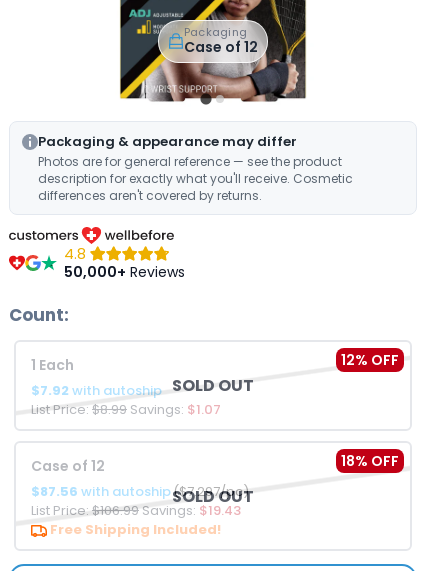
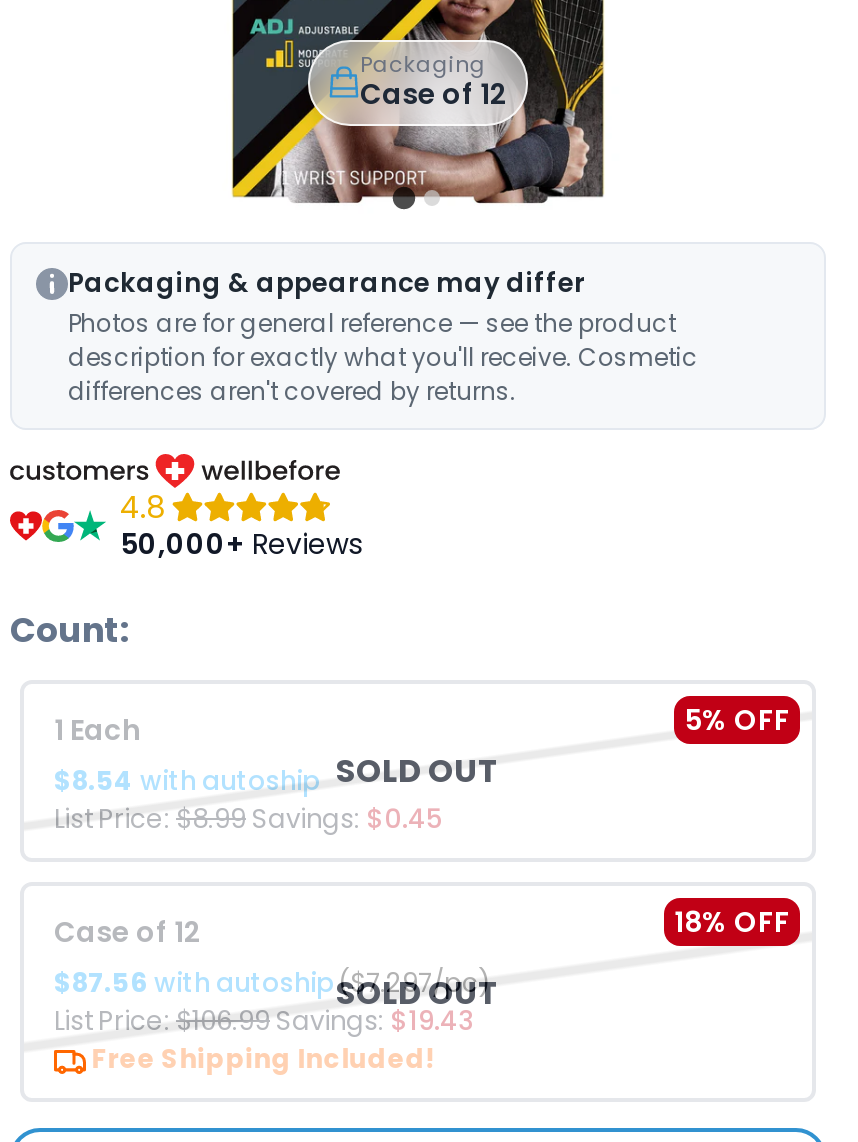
- 12% OFF
+ 5% OFF

- $7.92 with autoship
+ $8.54 with autoship

- List Price: $8.99 Savings: $1.07
+ List Price: $8.99 Savings: $0.45
